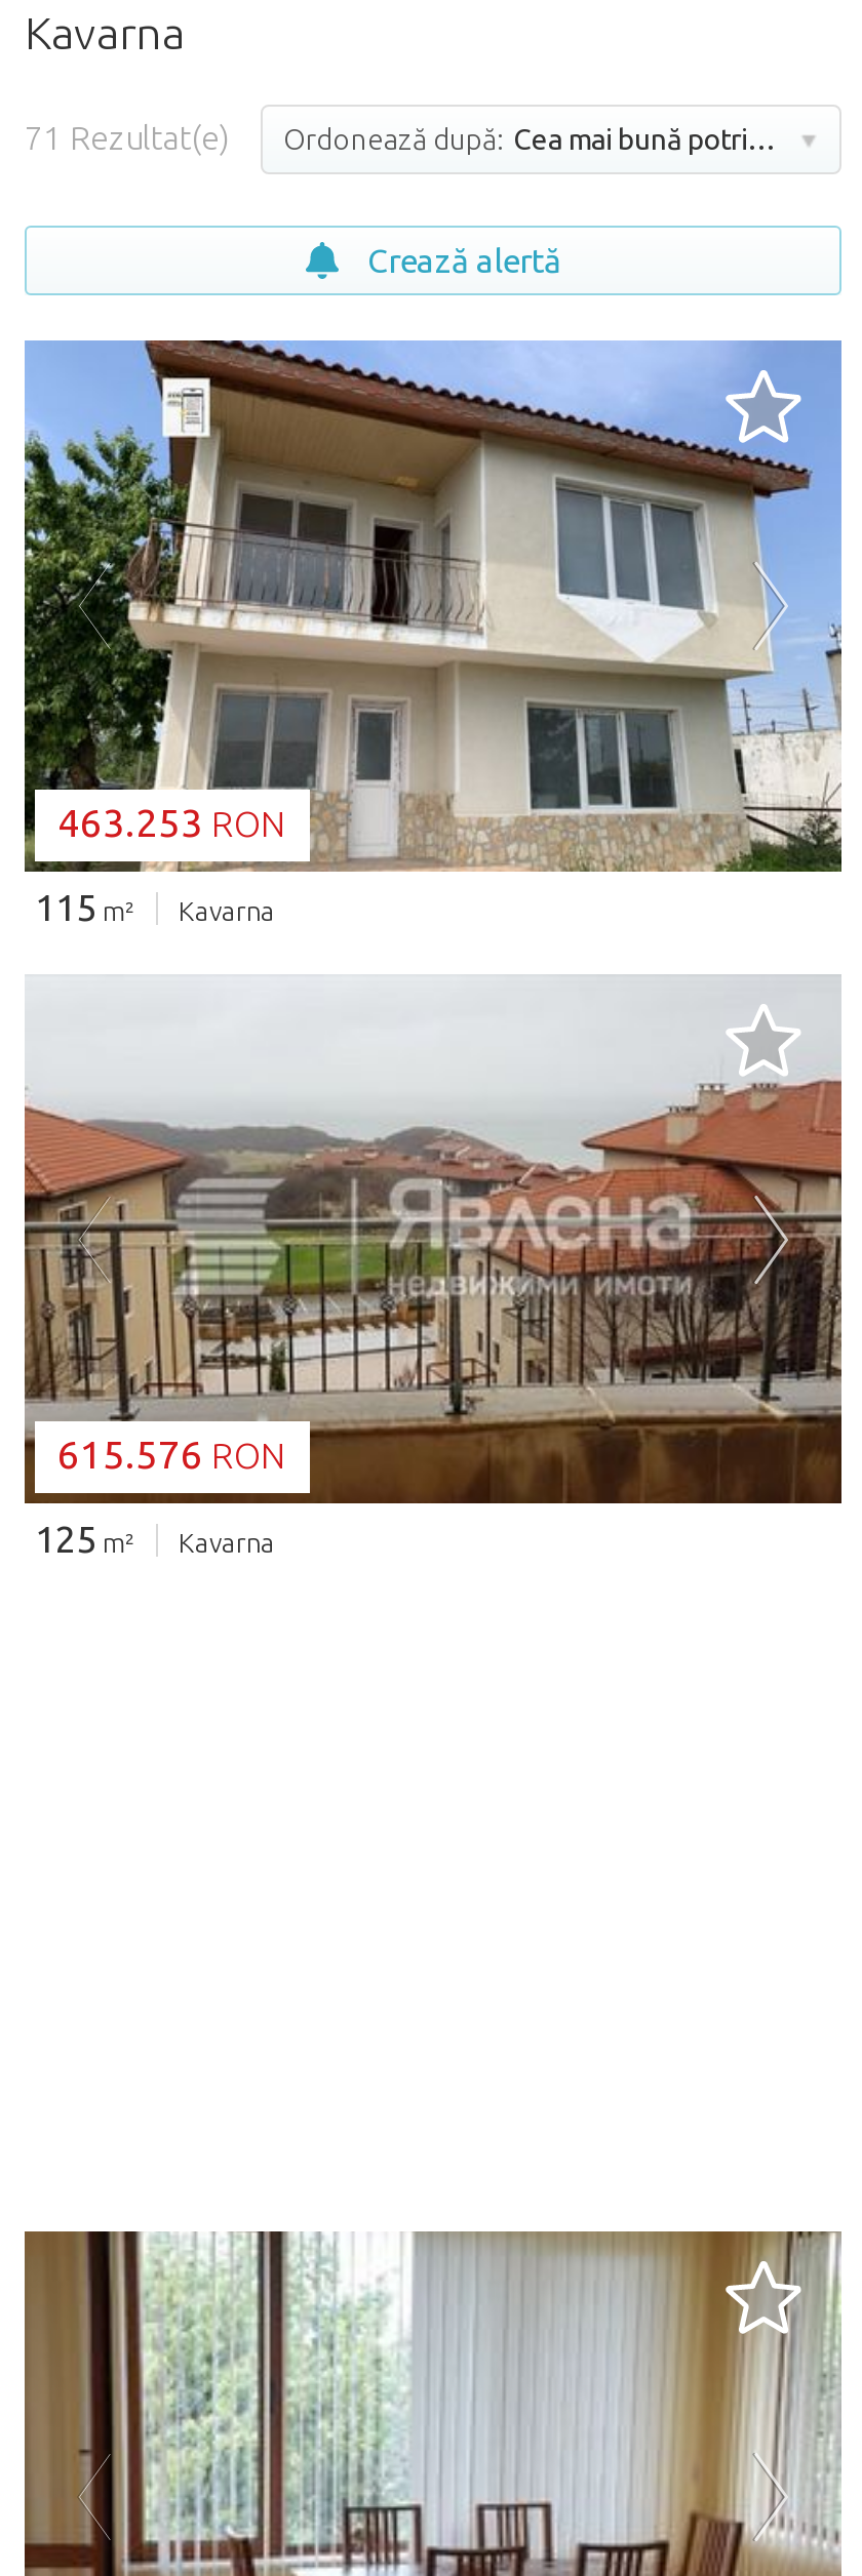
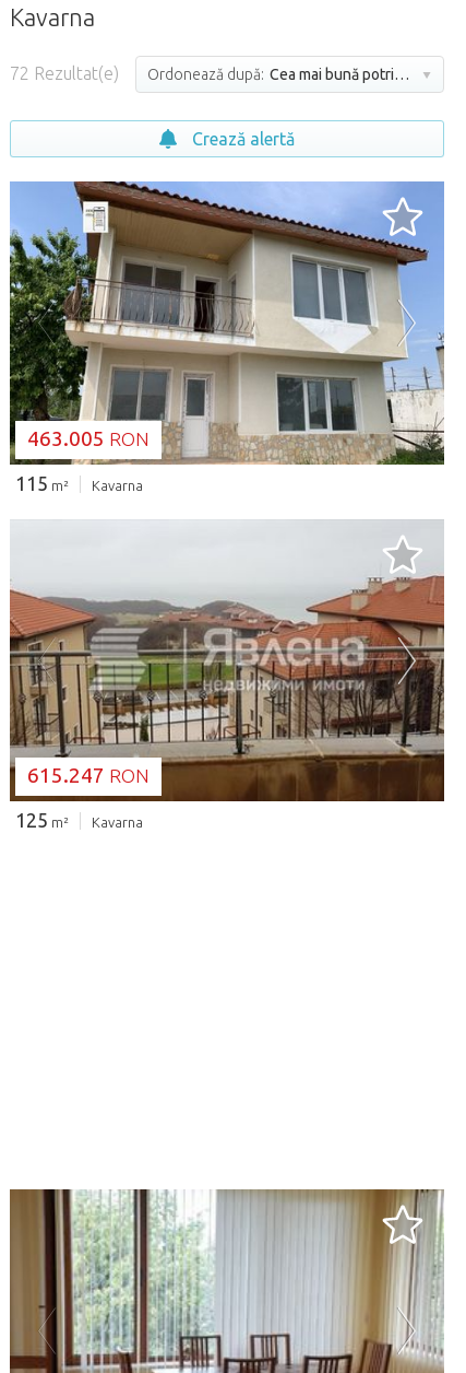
- 71 Rezultat(e)
+ 72 Rezultat(e)

- 463.253 RON
+ 463.005 RON

- 615.576 RON
+ 615.247 RON
